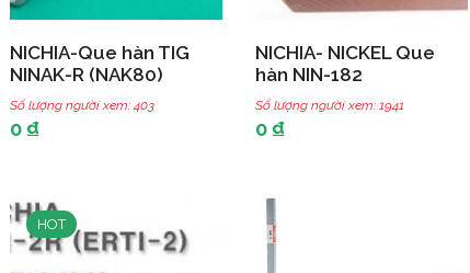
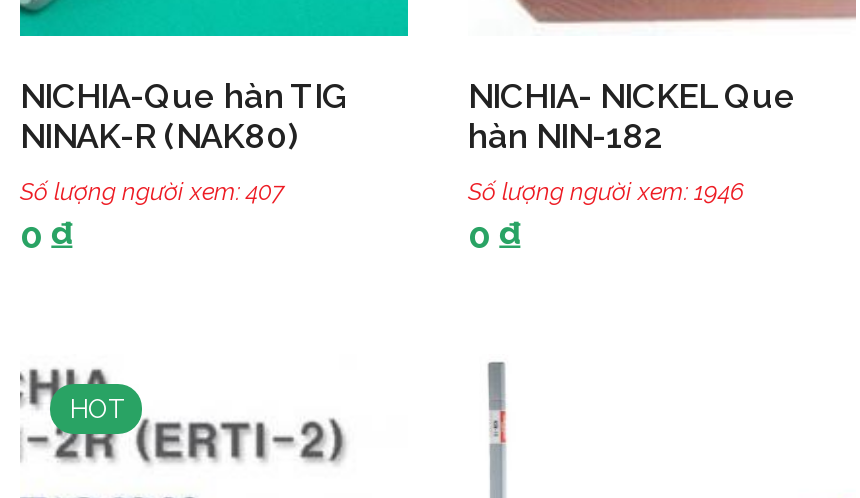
- Số lượng người xem: 403
+ Số lượng người xem: 407

- Số lượng người xem: 1941
+ Số lượng người xem: 1946
